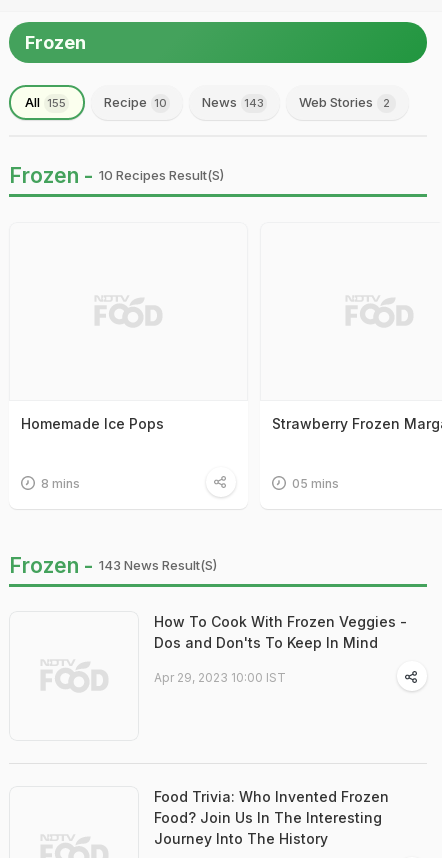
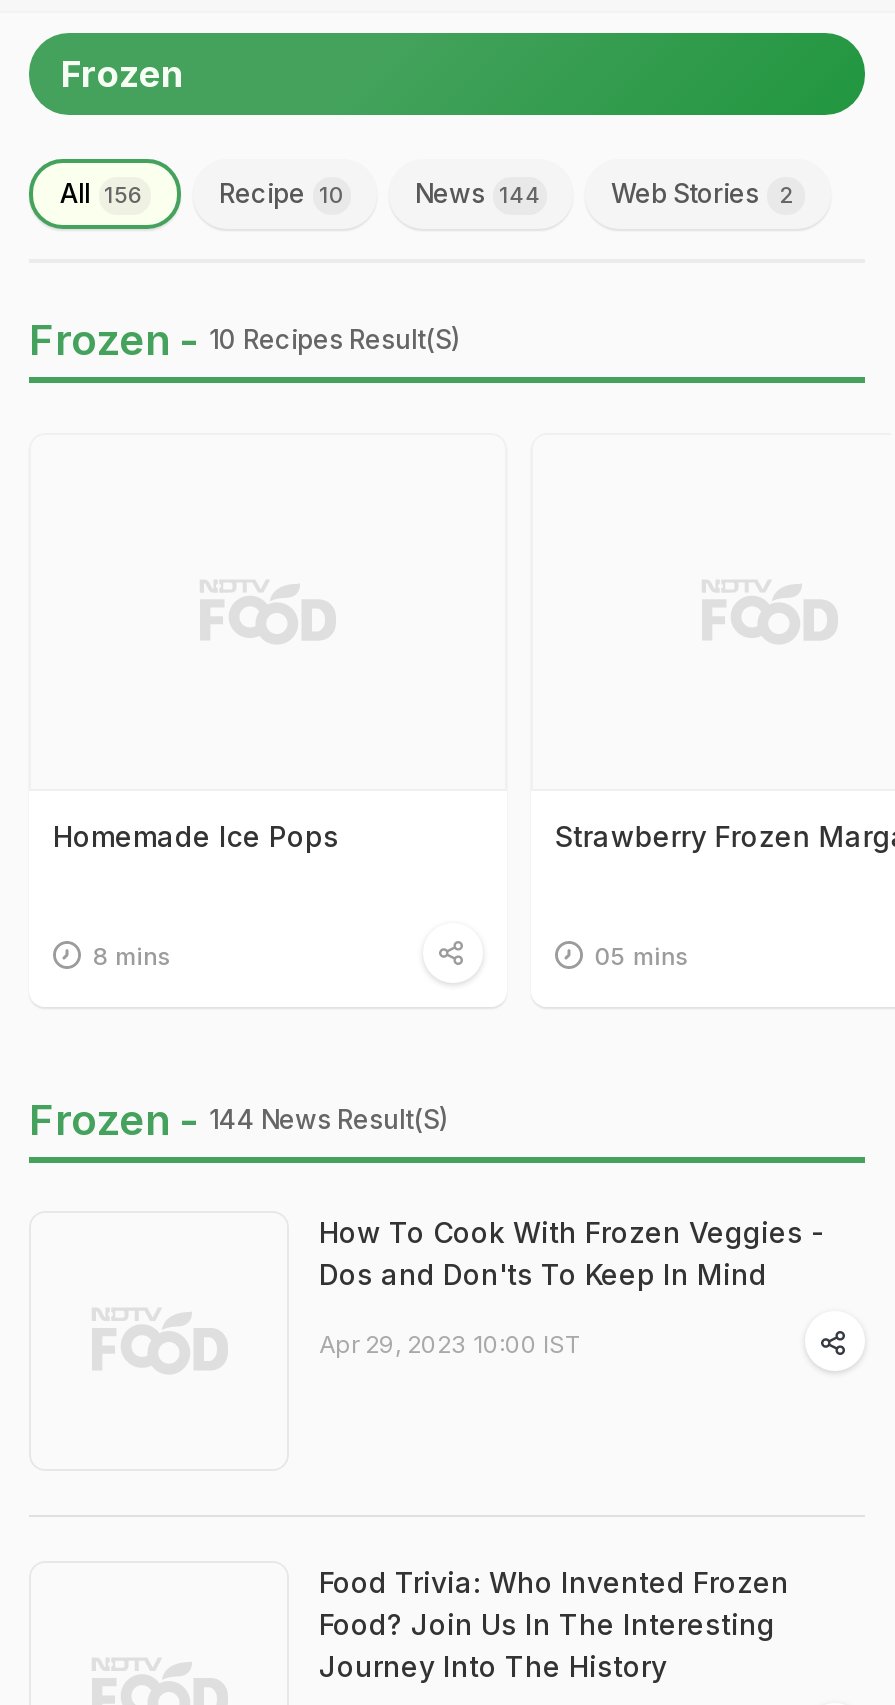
- All 155
+ All 156

- News 143
+ News 144

- Frozen - 143 News Result(s)
+ Frozen - 144 News Result(s)
